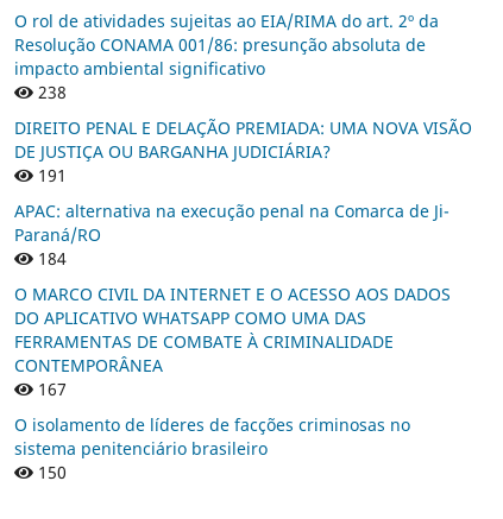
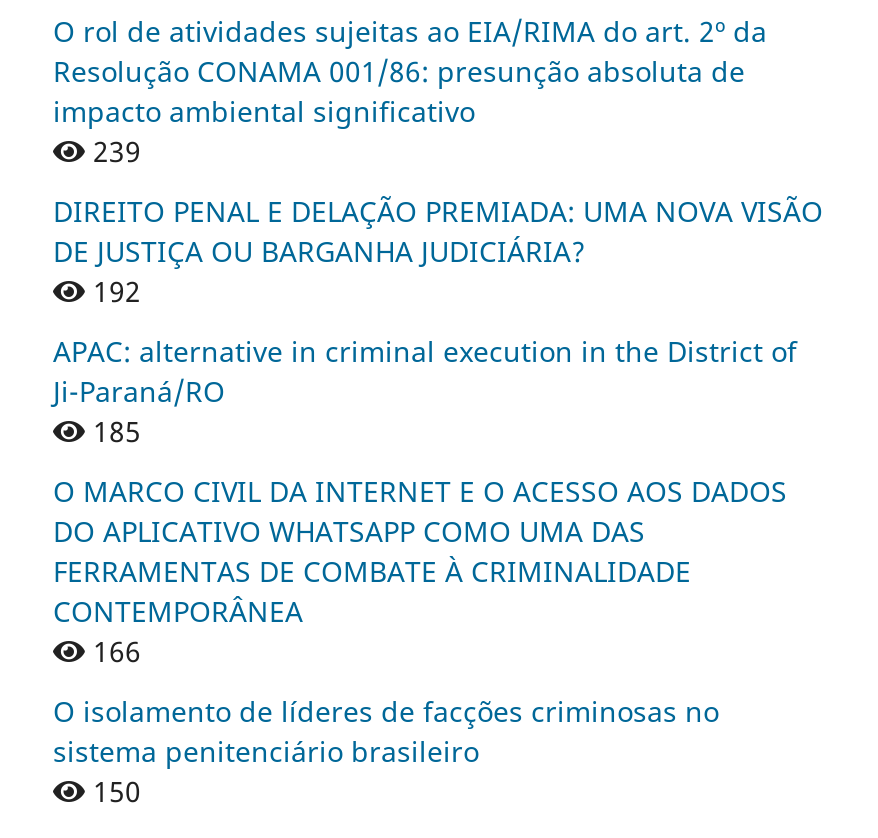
- 238
+ 239

- 191
+ 192

- APAC: alternativa na execução penal na Comarca de Ji-
- Paraná/RO
- 184
+ APAC: alternative in criminal execution in the District of
+ Ji-Paraná/RO
+ 185

- 167
+ 166
